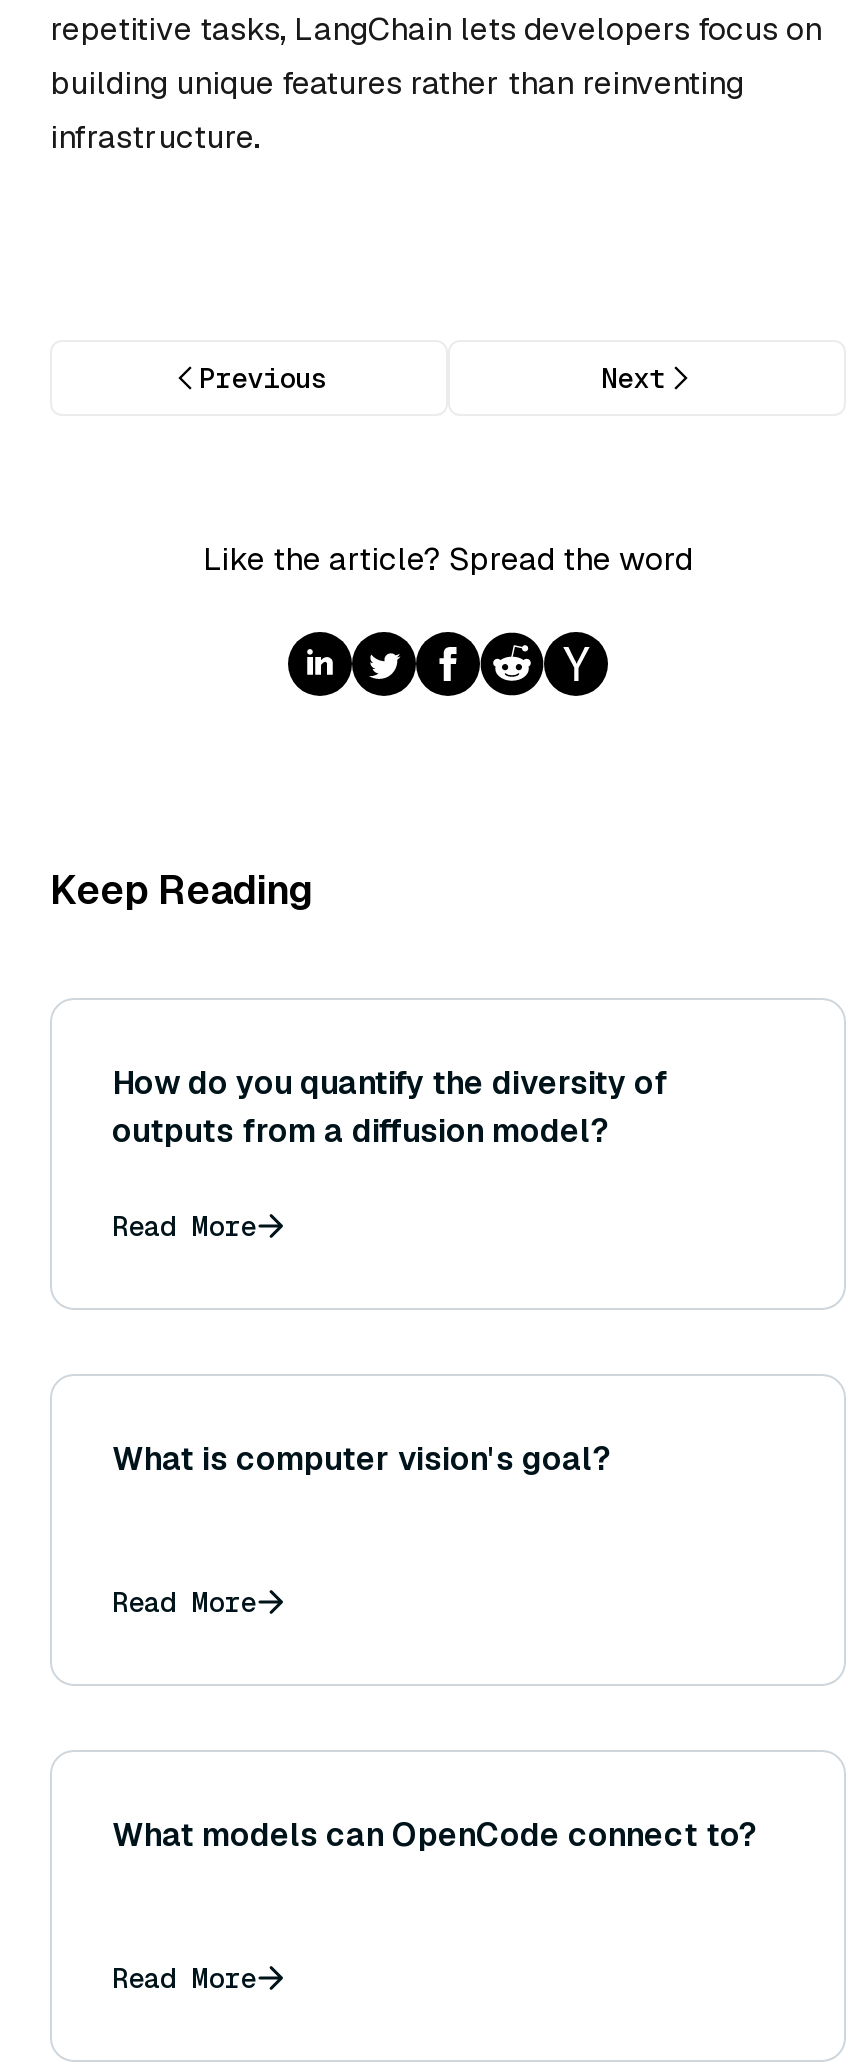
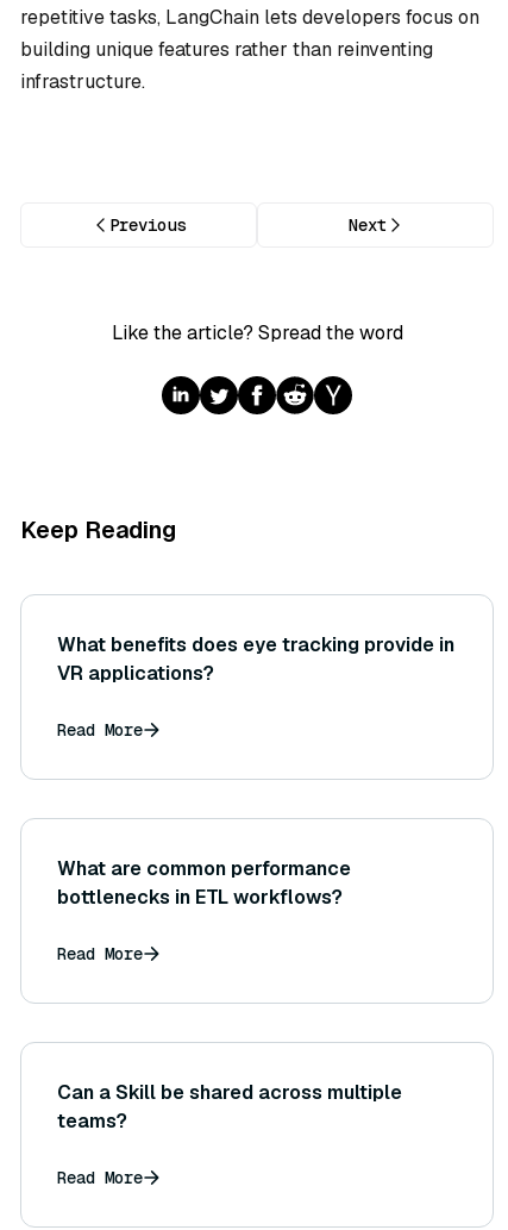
- How do you quantify the diversity of
- outputs from a diffusion model?
+ What benefits does eye tracking provide in
+ VR applications?

- What is computer vision's goal?
+ What are common performance
+ bottlenecks in ETL workflows?

- What models can OpenCode connect to?
+ Can a Skill be shared across multiple
+ teams?
